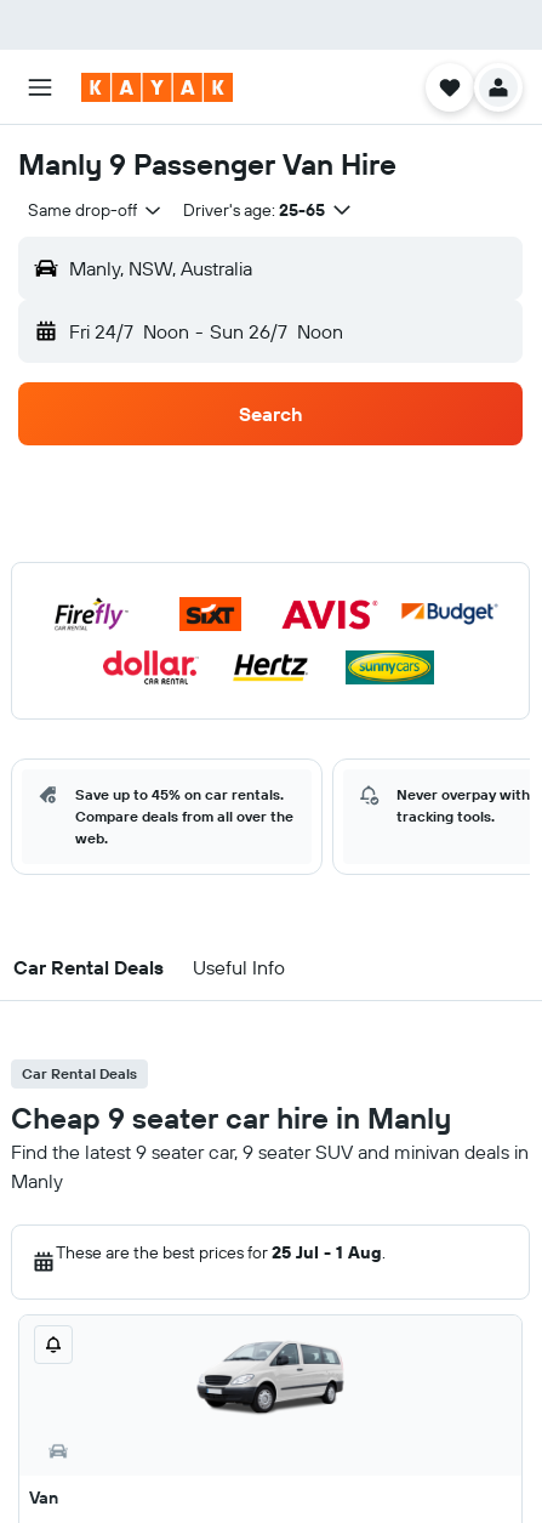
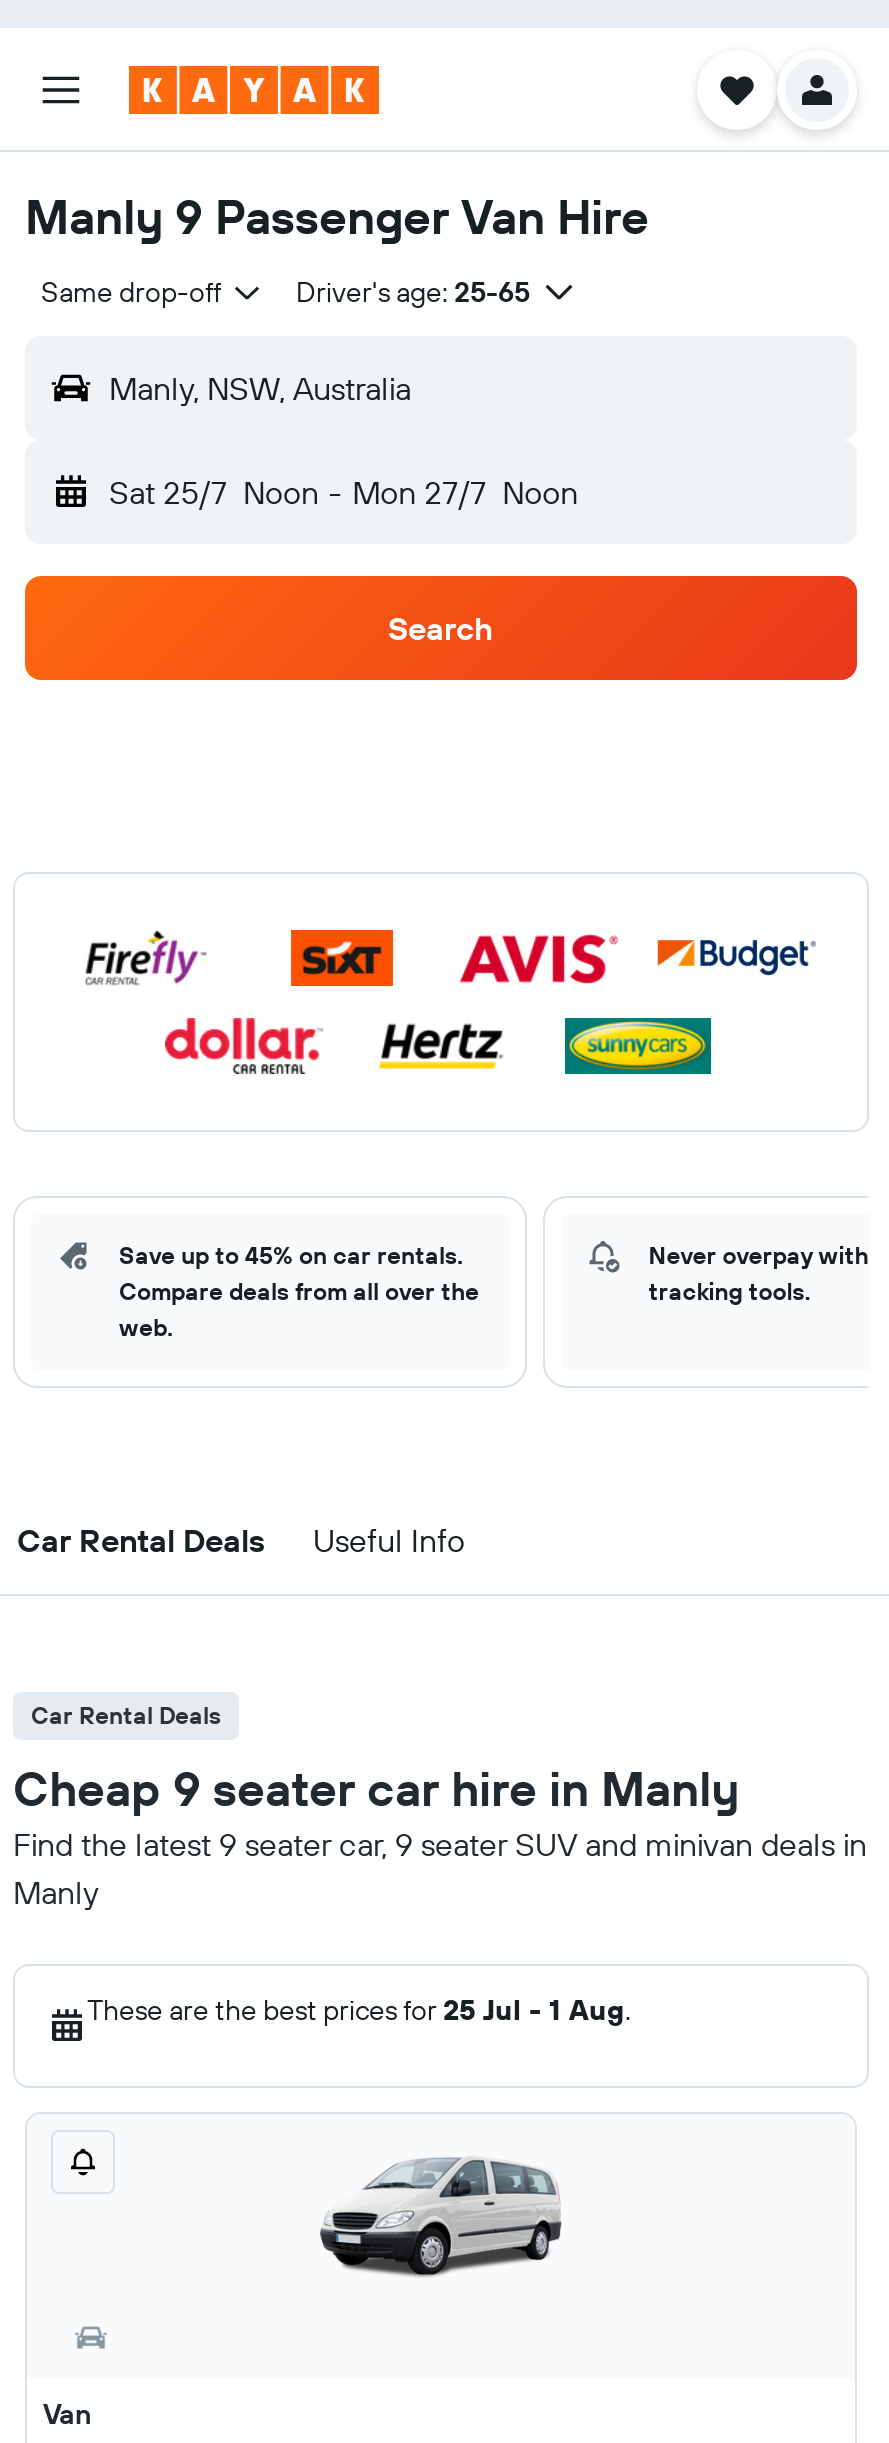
- Fri 24/7 Noon - Sun 26/7 Noon
+ Sat 25/7 Noon - Mon 27/7 Noon
